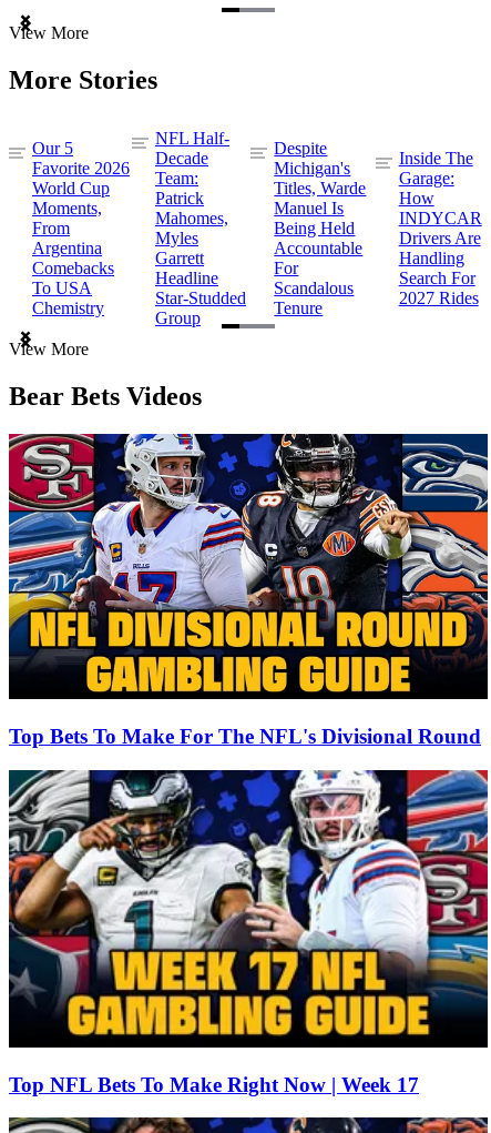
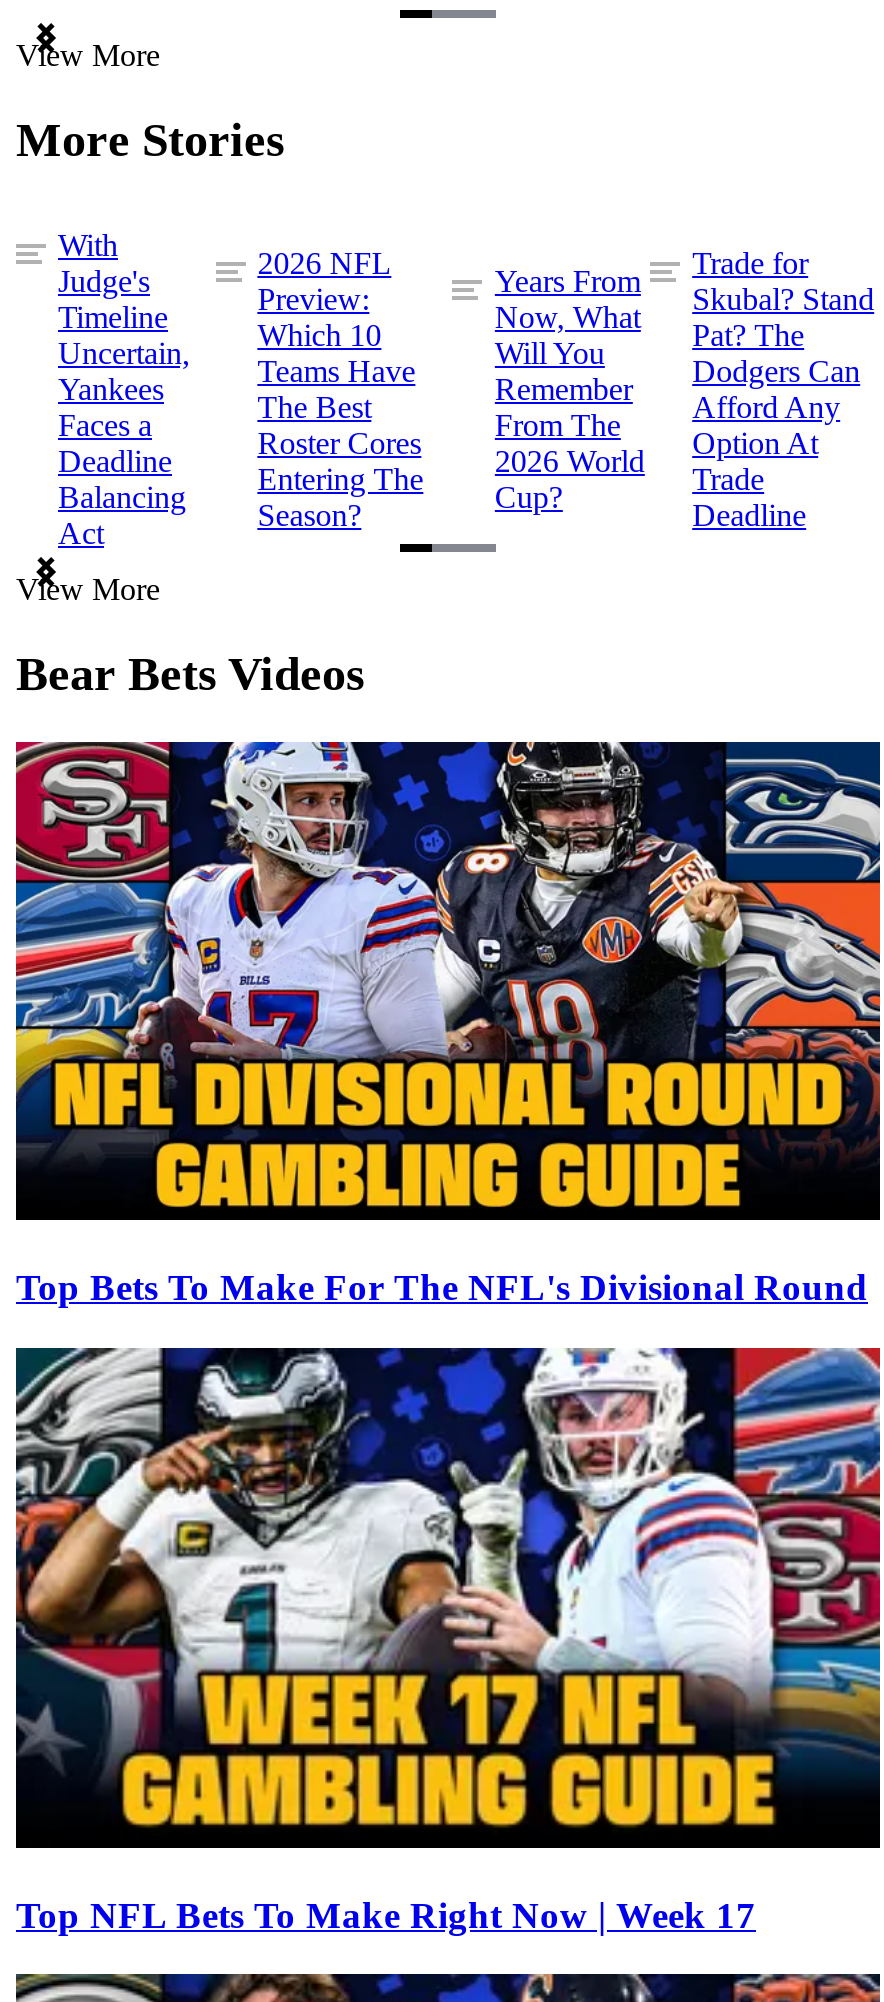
- NFL Half-
- Decade
- Team:
- Patrick
- Mahomes,
- Myles
- Garrett
- Headline
- Star-Studded
- Group
+ 2026 NFL
+ Preview:
+ Which 10
+ Teams Have
+ The Best
+ Roster Cores
+ Entering The
+ Season?

- Our 5
- Favorite 2026
- World Cup
- Moments,
- From
- Argentina
- Comebacks
- To USA
- Chemistry
+ With
+ Judge's
+ Timeline
+ Uncertain,
+ Yankees
+ Faces a
+ Deadline
+ Balancing
+ Act

- Despite
- Michigan's
- Titles, Warde
- Manuel Is
- Being Held
- Accountable
- For
- Scandalous
- Tenure
+ Years From
+ Now, What
+ Will You
+ Remember
+ From The
+ 2026 World
+ Cup?

- Inside The
- Garage:
- How
- INDYCAR
- Drivers Are
- Handling
- Search For
- 2027 Rides
+ Trade for
+ Skubal? Stand
+ Pat? The
+ Dodgers Can
+ Afford Any
+ Option At
+ Trade
+ Deadline
